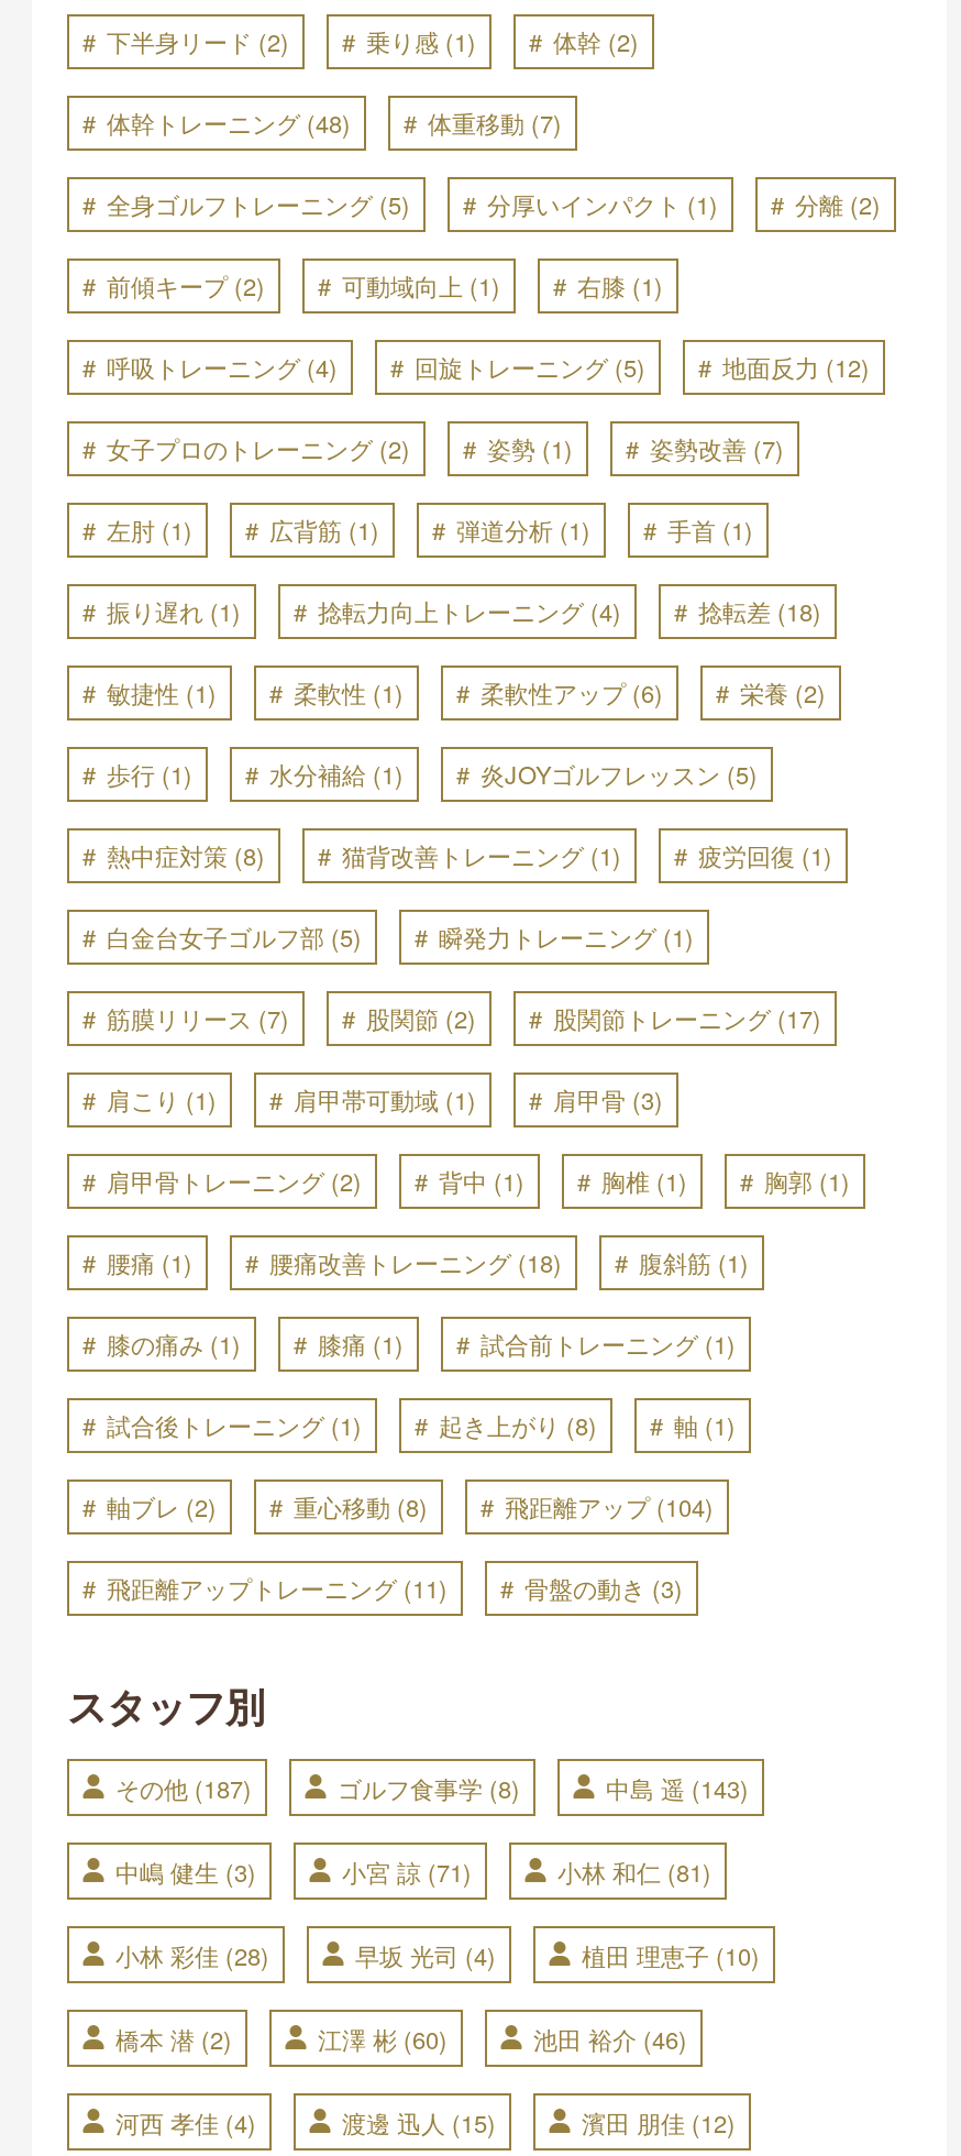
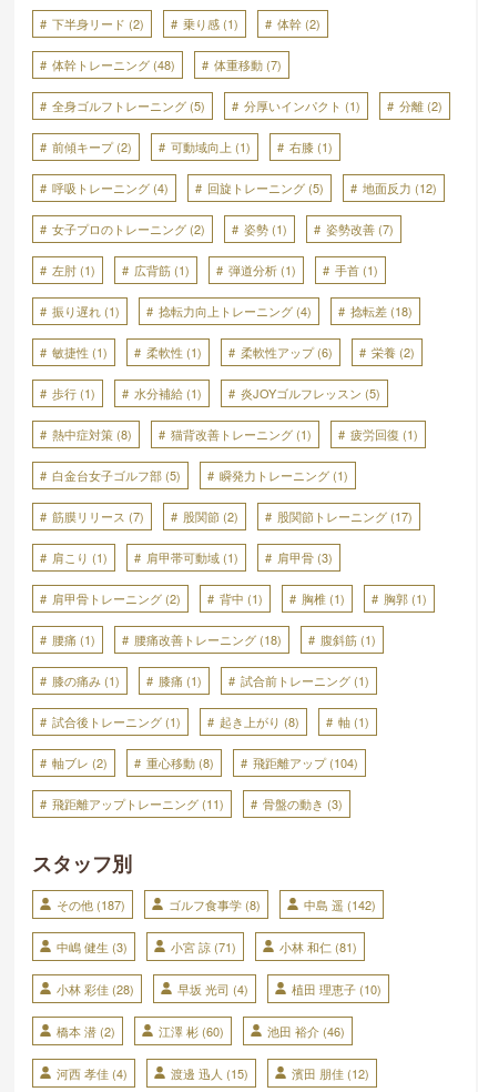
- 中島 遥(143)
+ 中島 遥(142)
